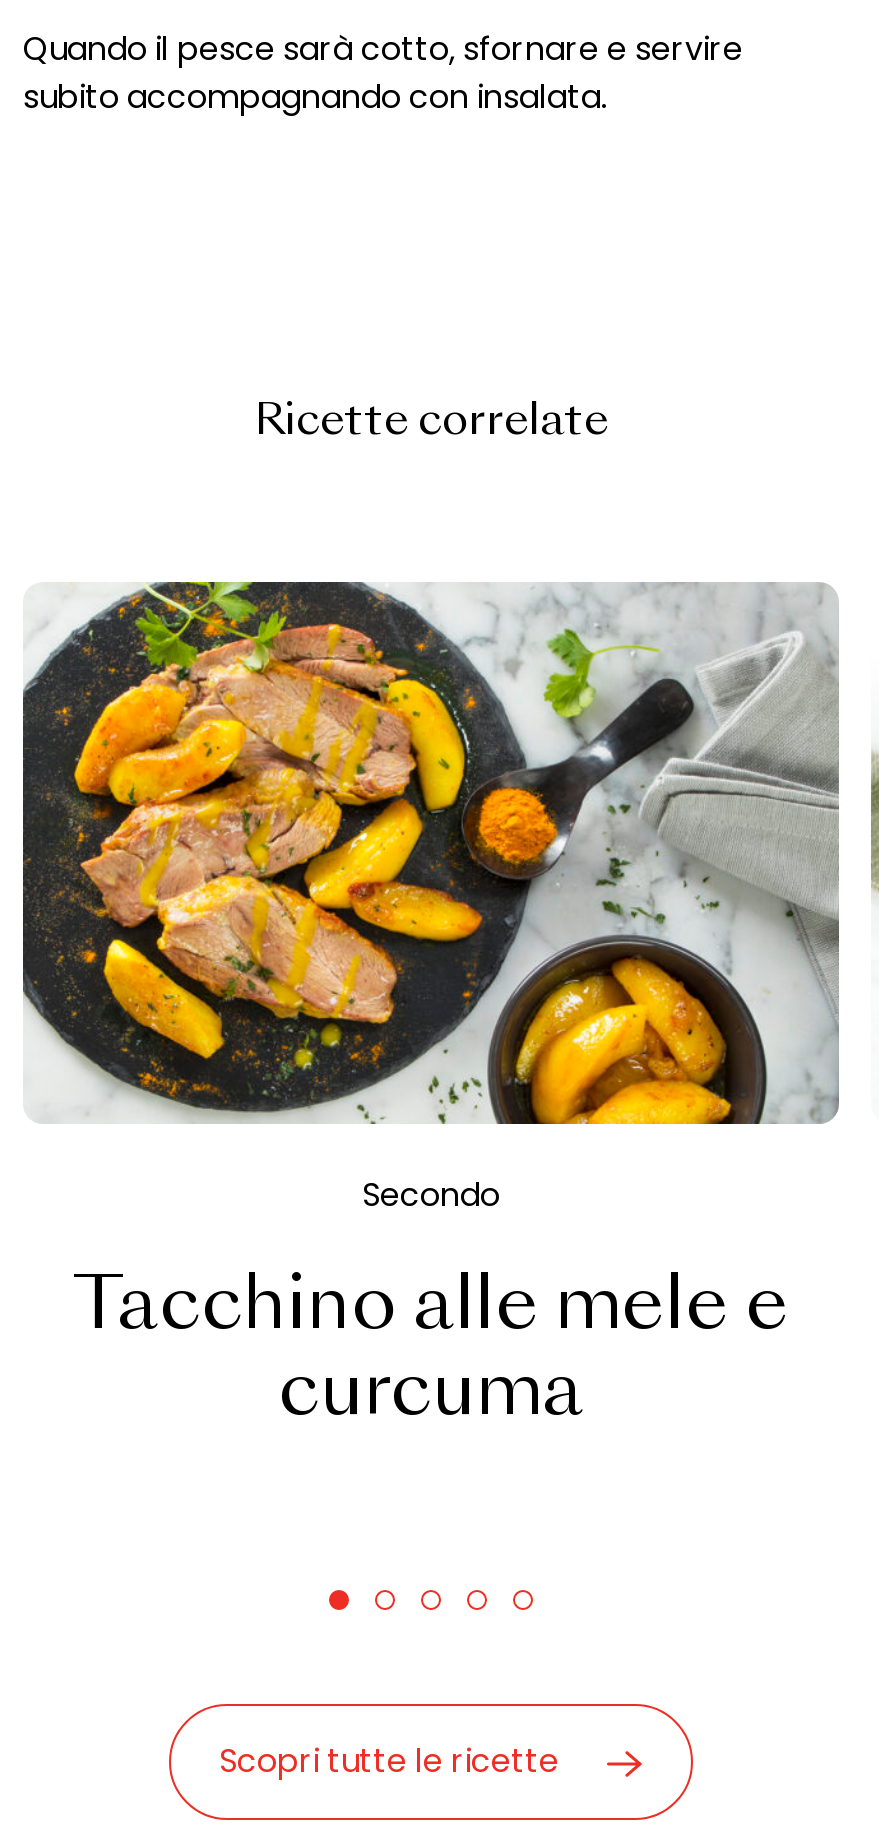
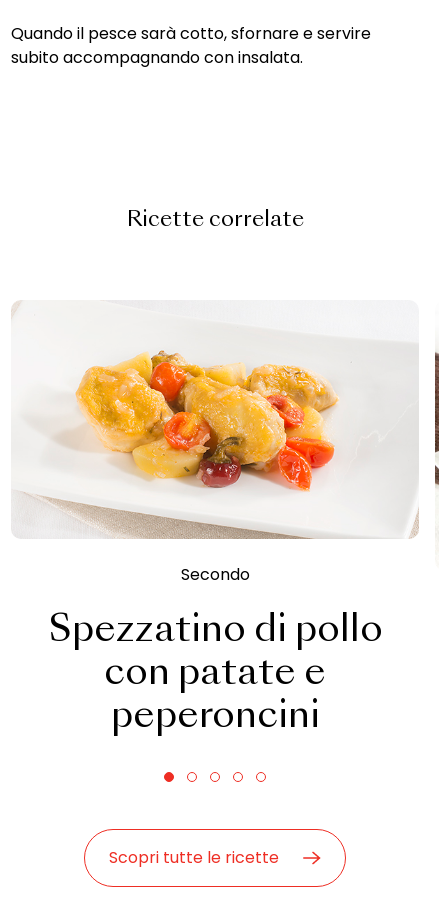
- [image]
+ [image]

- Tacchino alle mele e
- curcuma
+ Spezzatino di pollo
+ con patate e
+ peperoncini
